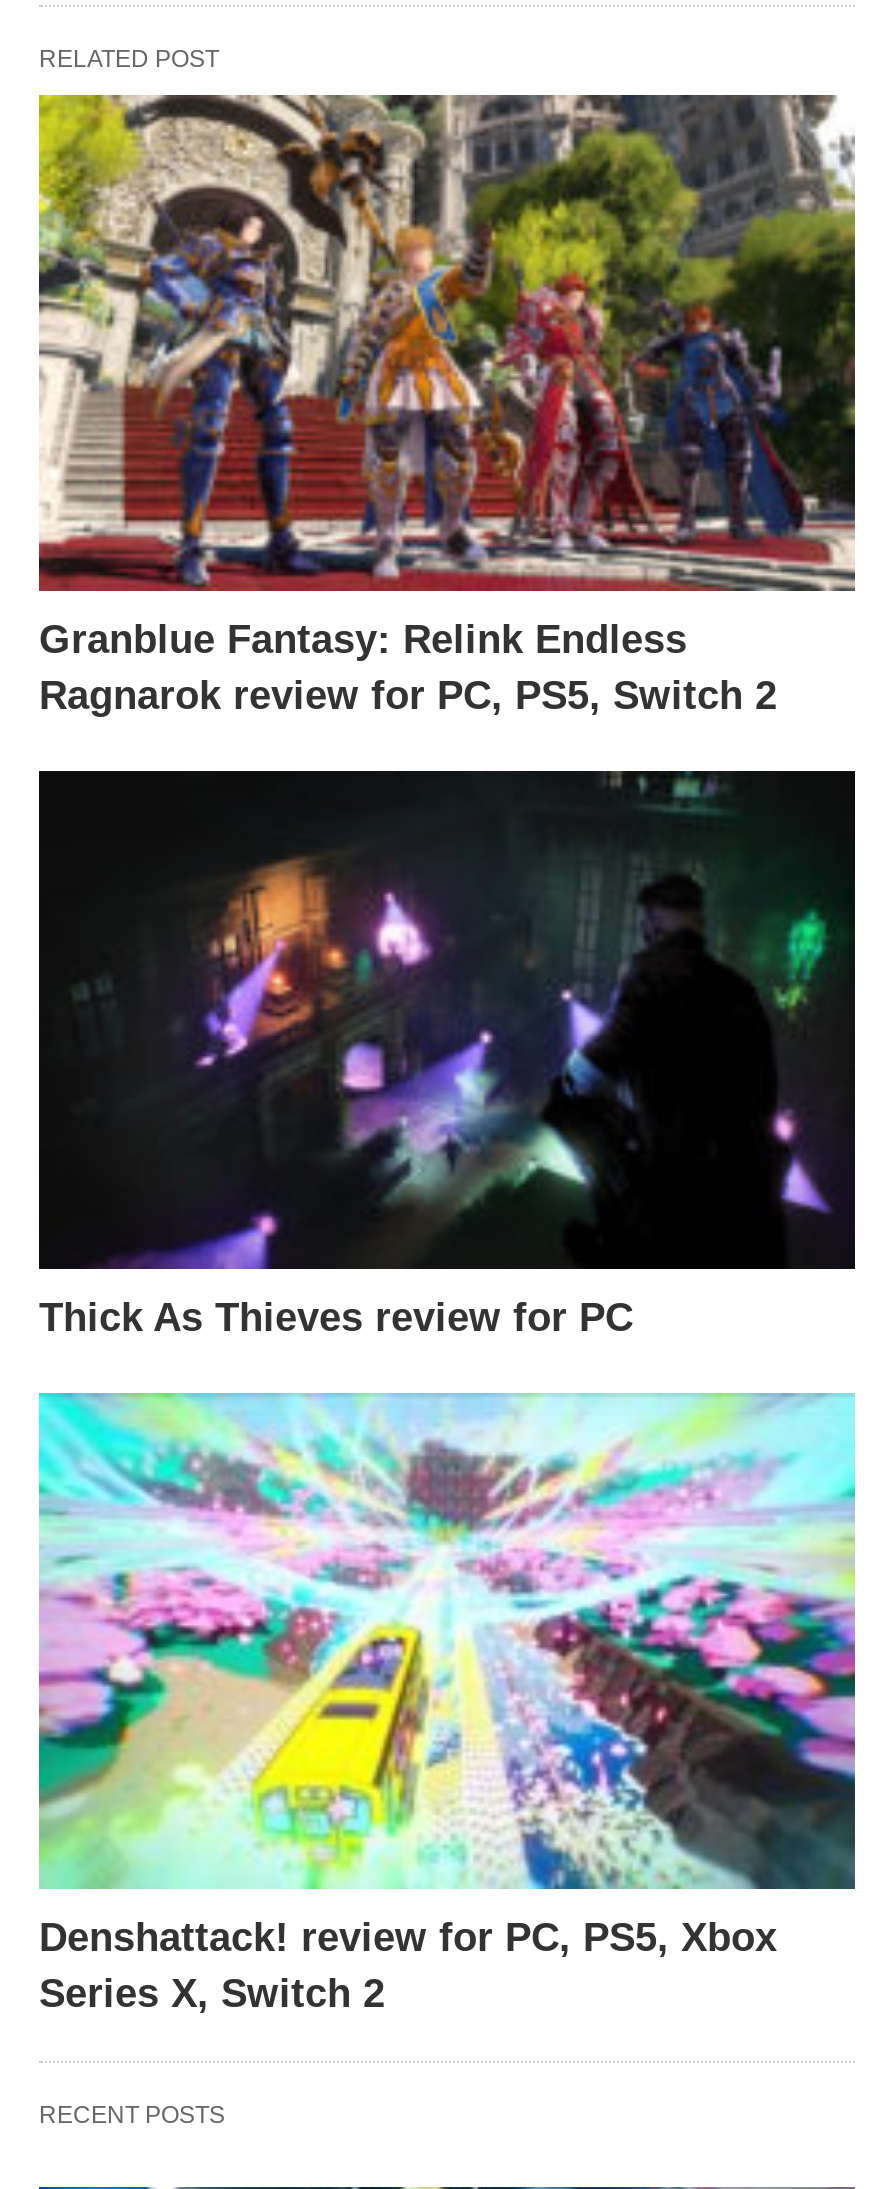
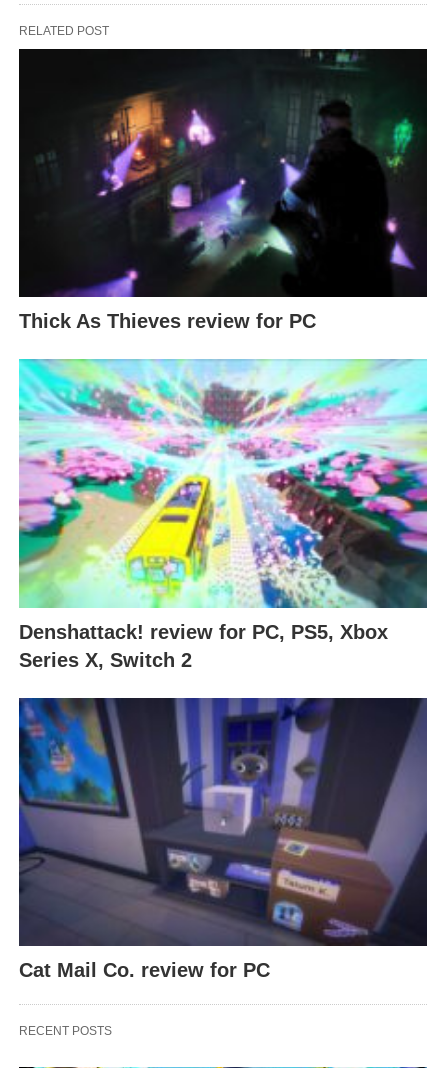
- [image]
- Granblue Fantasy: Relink Endless
- Ragnarok review for PC, PS5, Switch 2

moved up: [image] | Thick As Thieves review for PC | Denshattack! review for PC, PS5, Xbox | Series X, Switch 2

+ [image]
+ Cat Mail Co. review for PC
